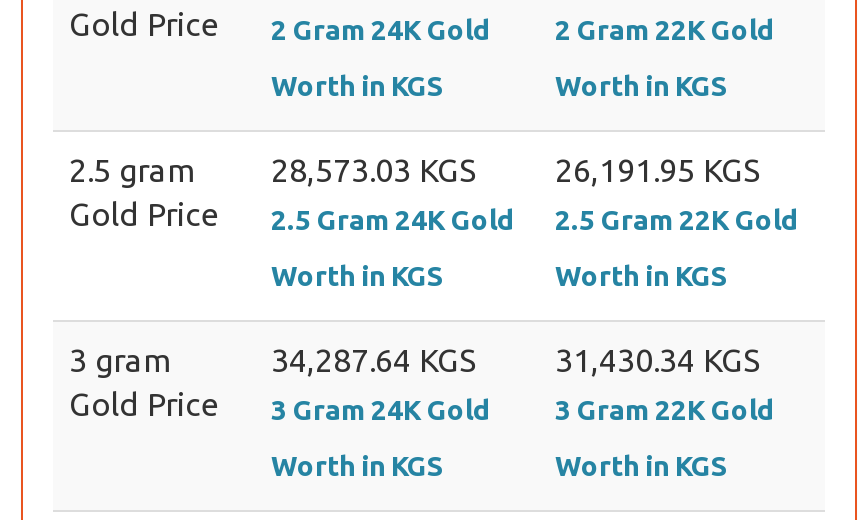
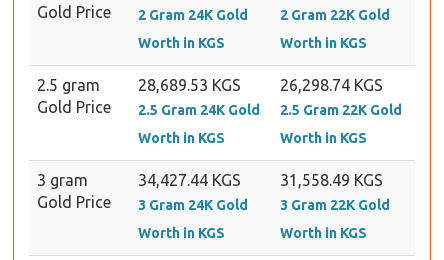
- 28,573.03 KGS
+ 28,689.53 KGS

- 26,191.95 KGS
+ 26,298.74 KGS

- 34,287.64 KGS
+ 34,427.44 KGS

- 31,430.34 KGS
+ 31,558.49 KGS
